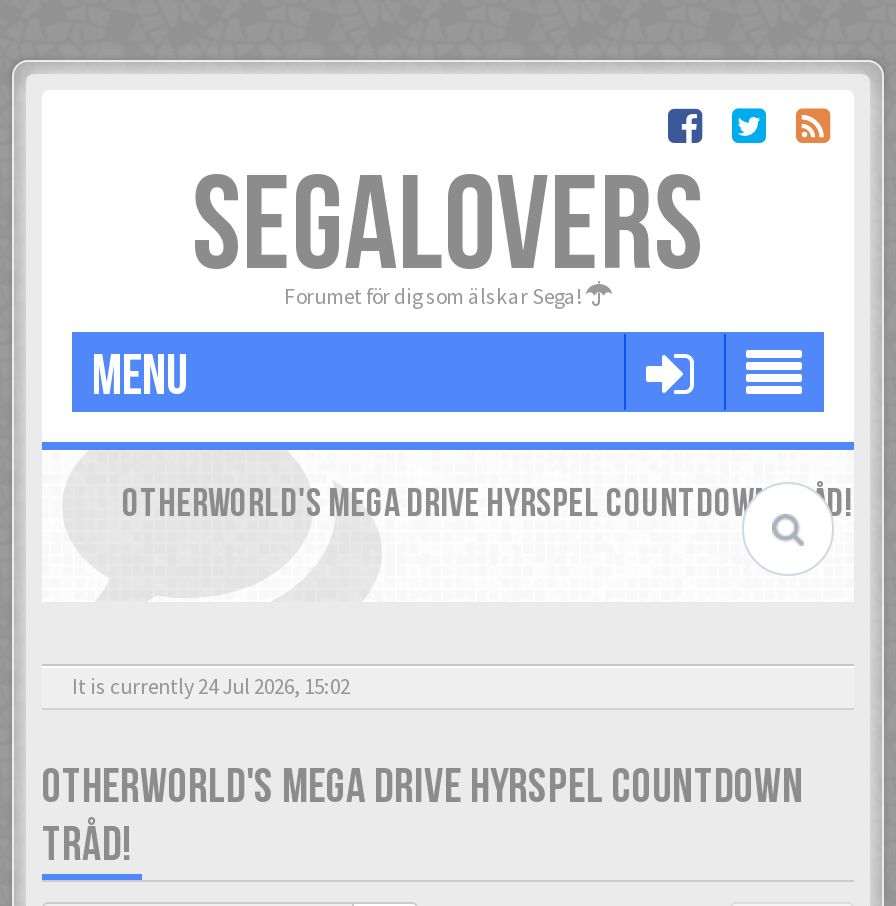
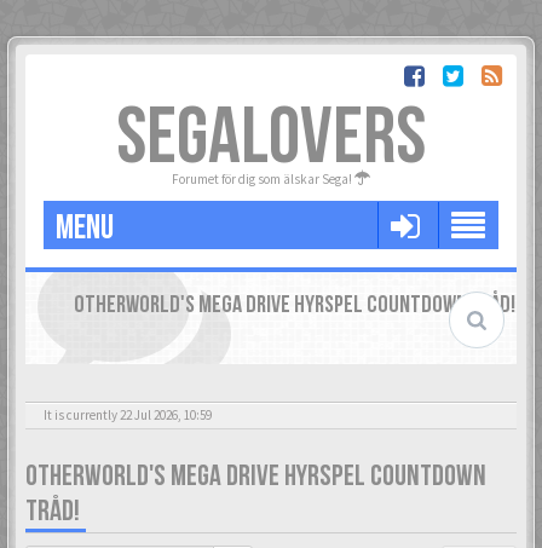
- It is currently 24 Jul 2026, 15:02
+ It is currently 22 Jul 2026, 10:59
